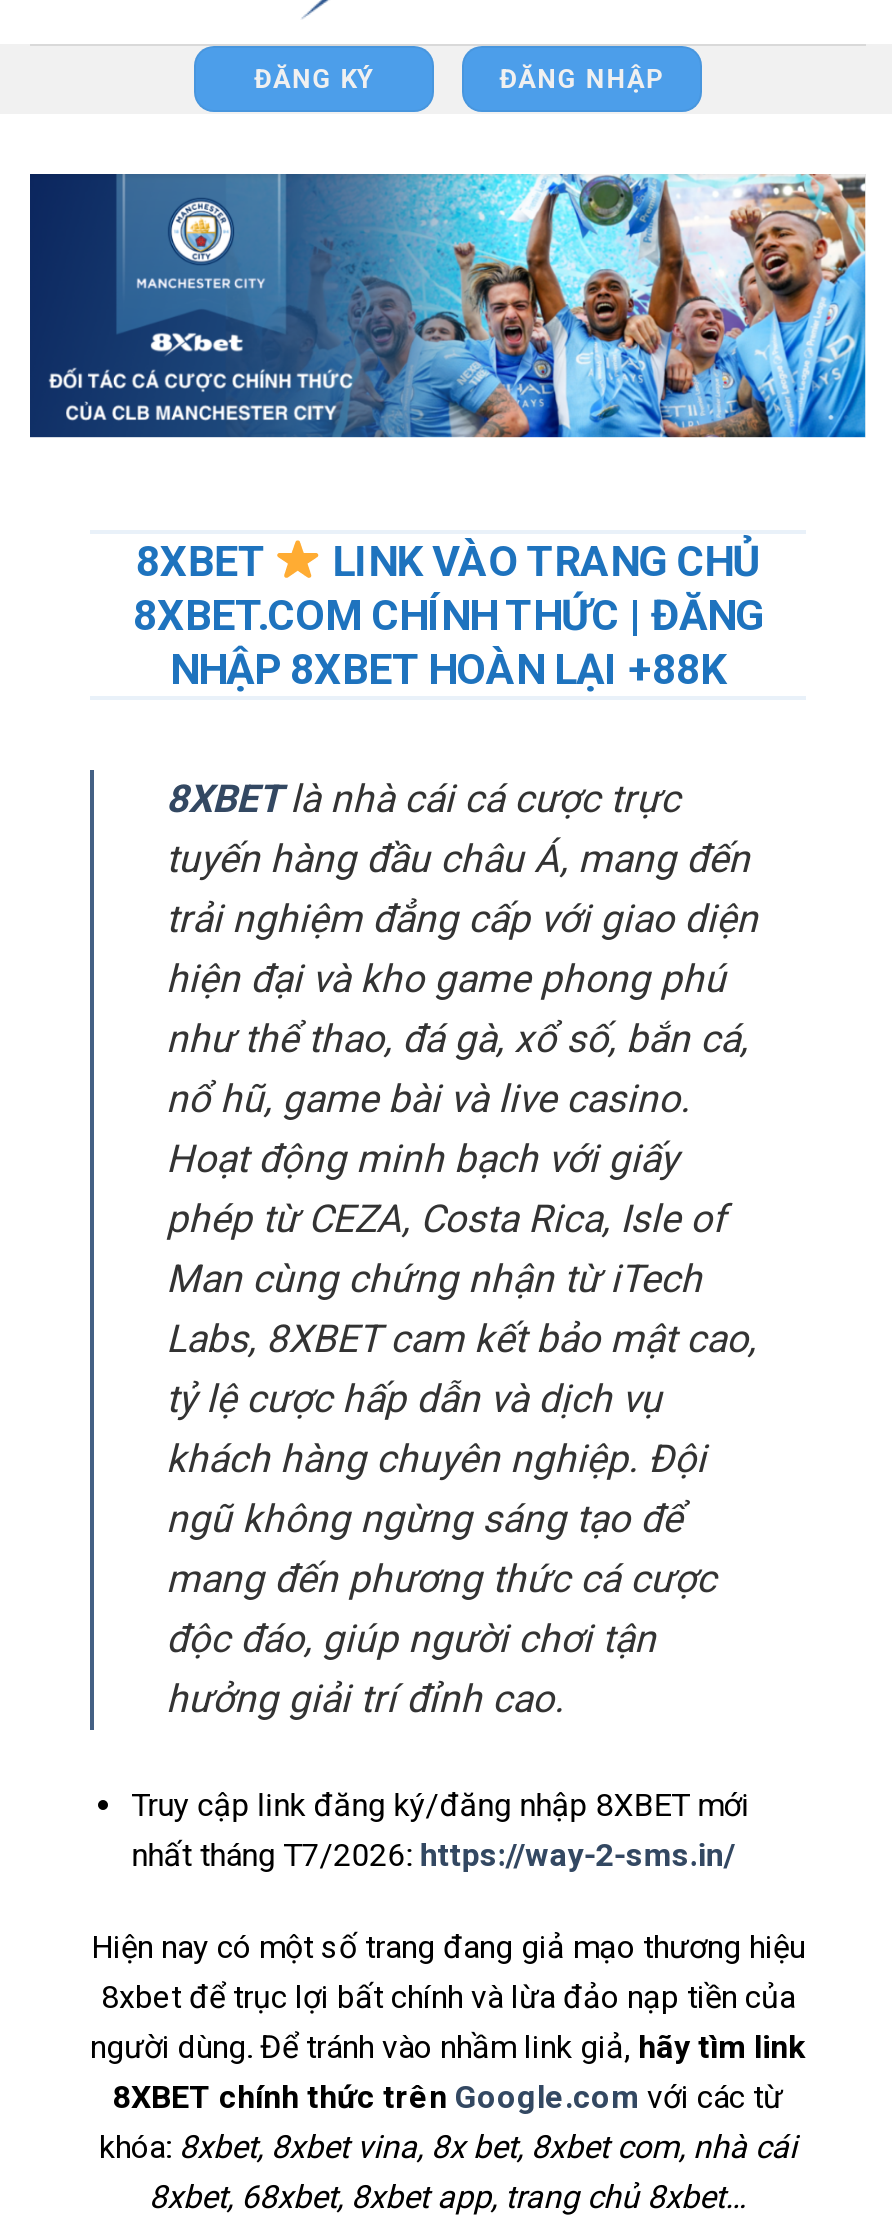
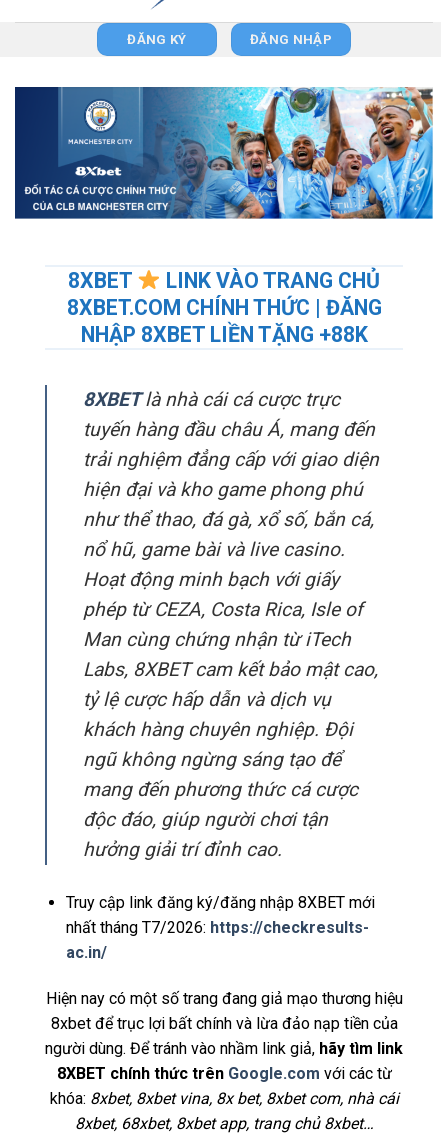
- NHẬP 8XBET HOÀN LẠI +88K
+ NHẬP 8XBET LIỀN TẶNG +88K

- nhất tháng T7/2026: https://way-2-sms.in/
+ nhất tháng T7/2026: https://checkresults-
+ ac.in/
